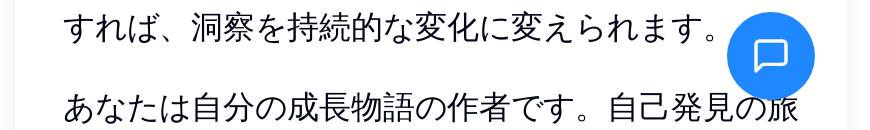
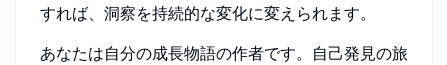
- [image]
